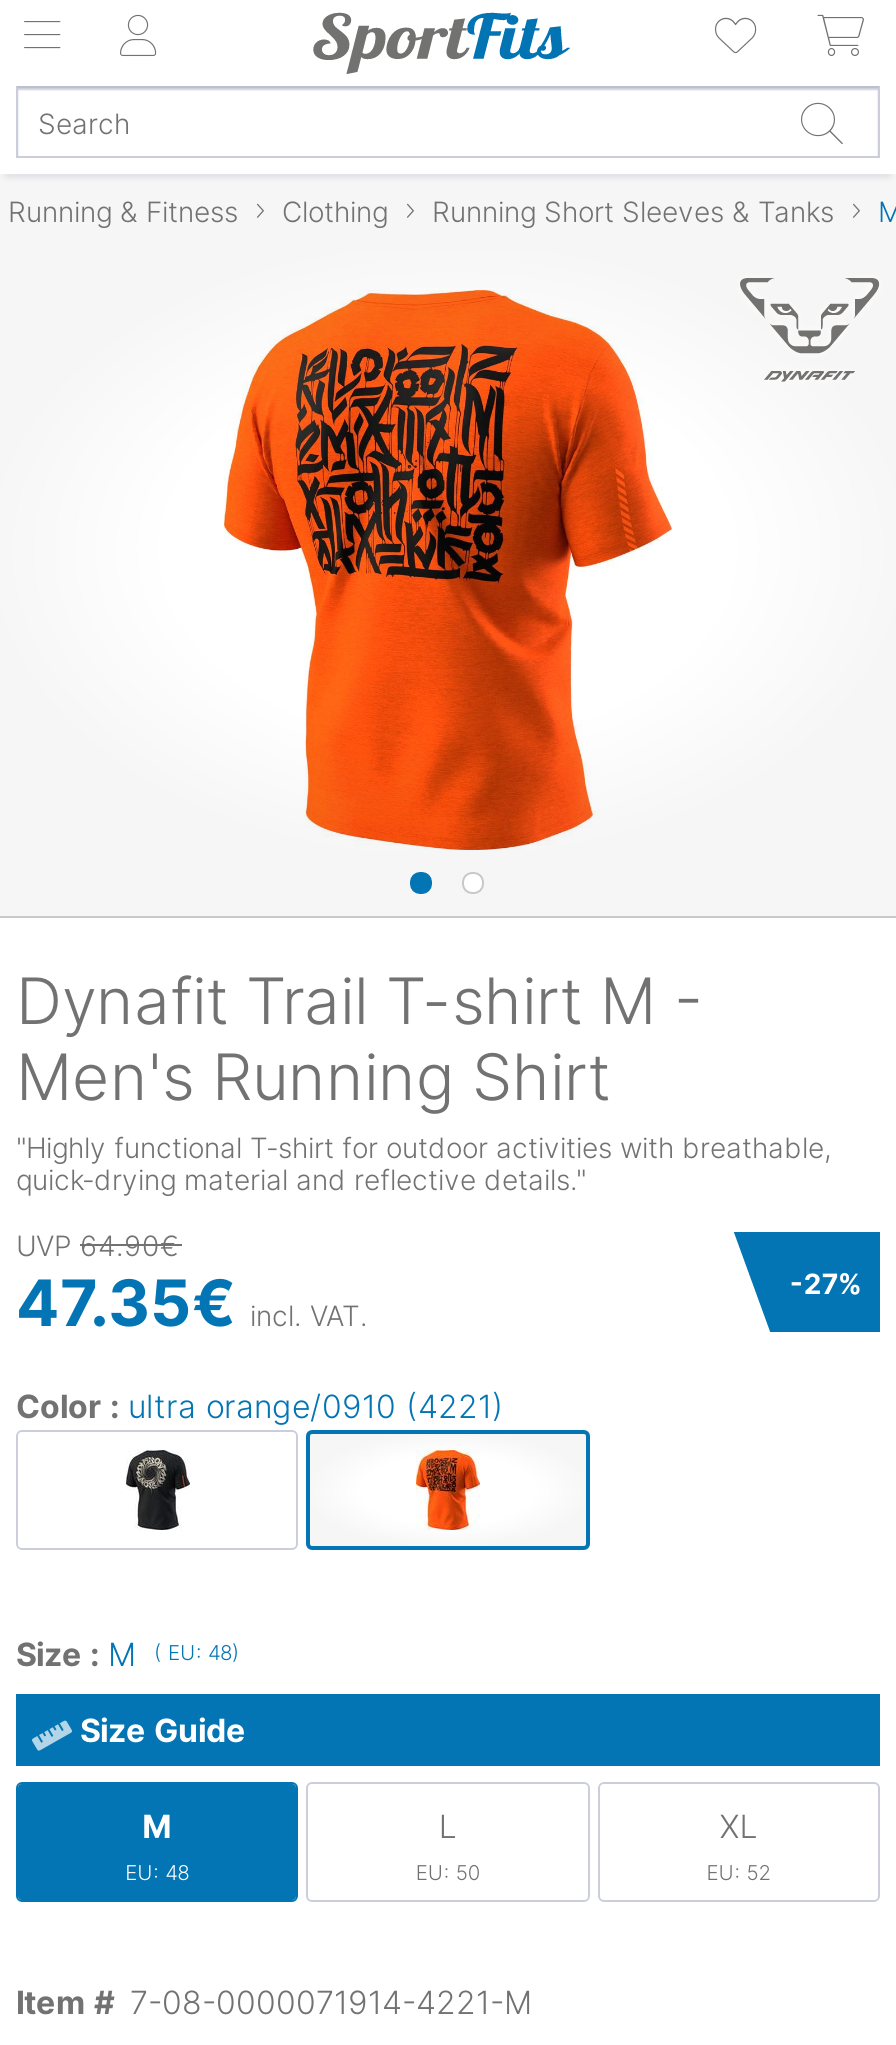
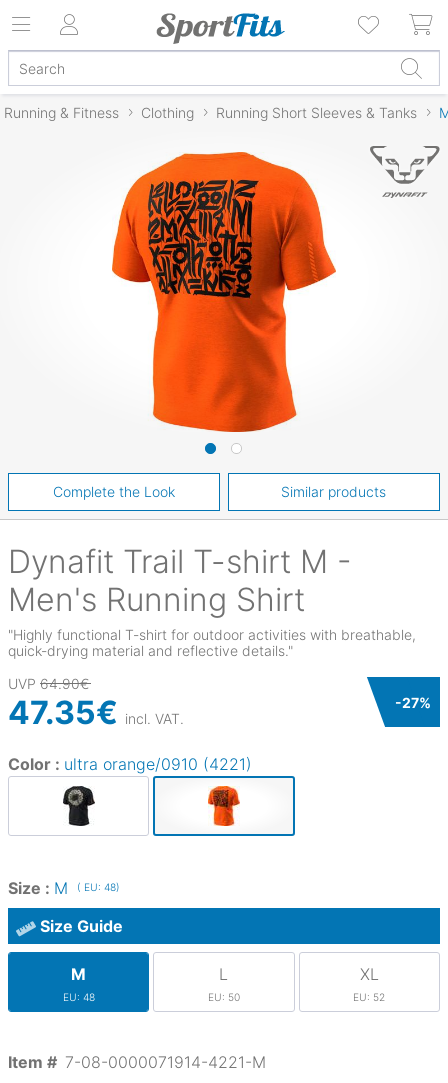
+ Complete the Look
+ Similar products
